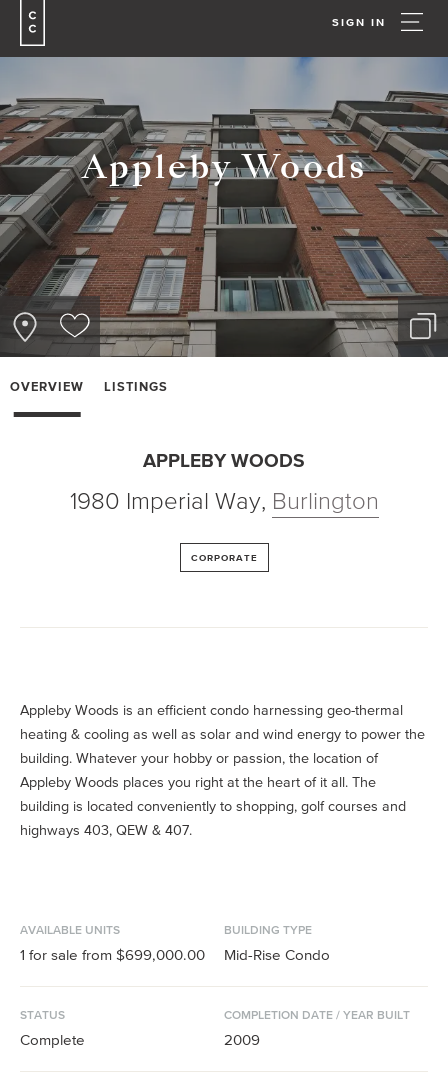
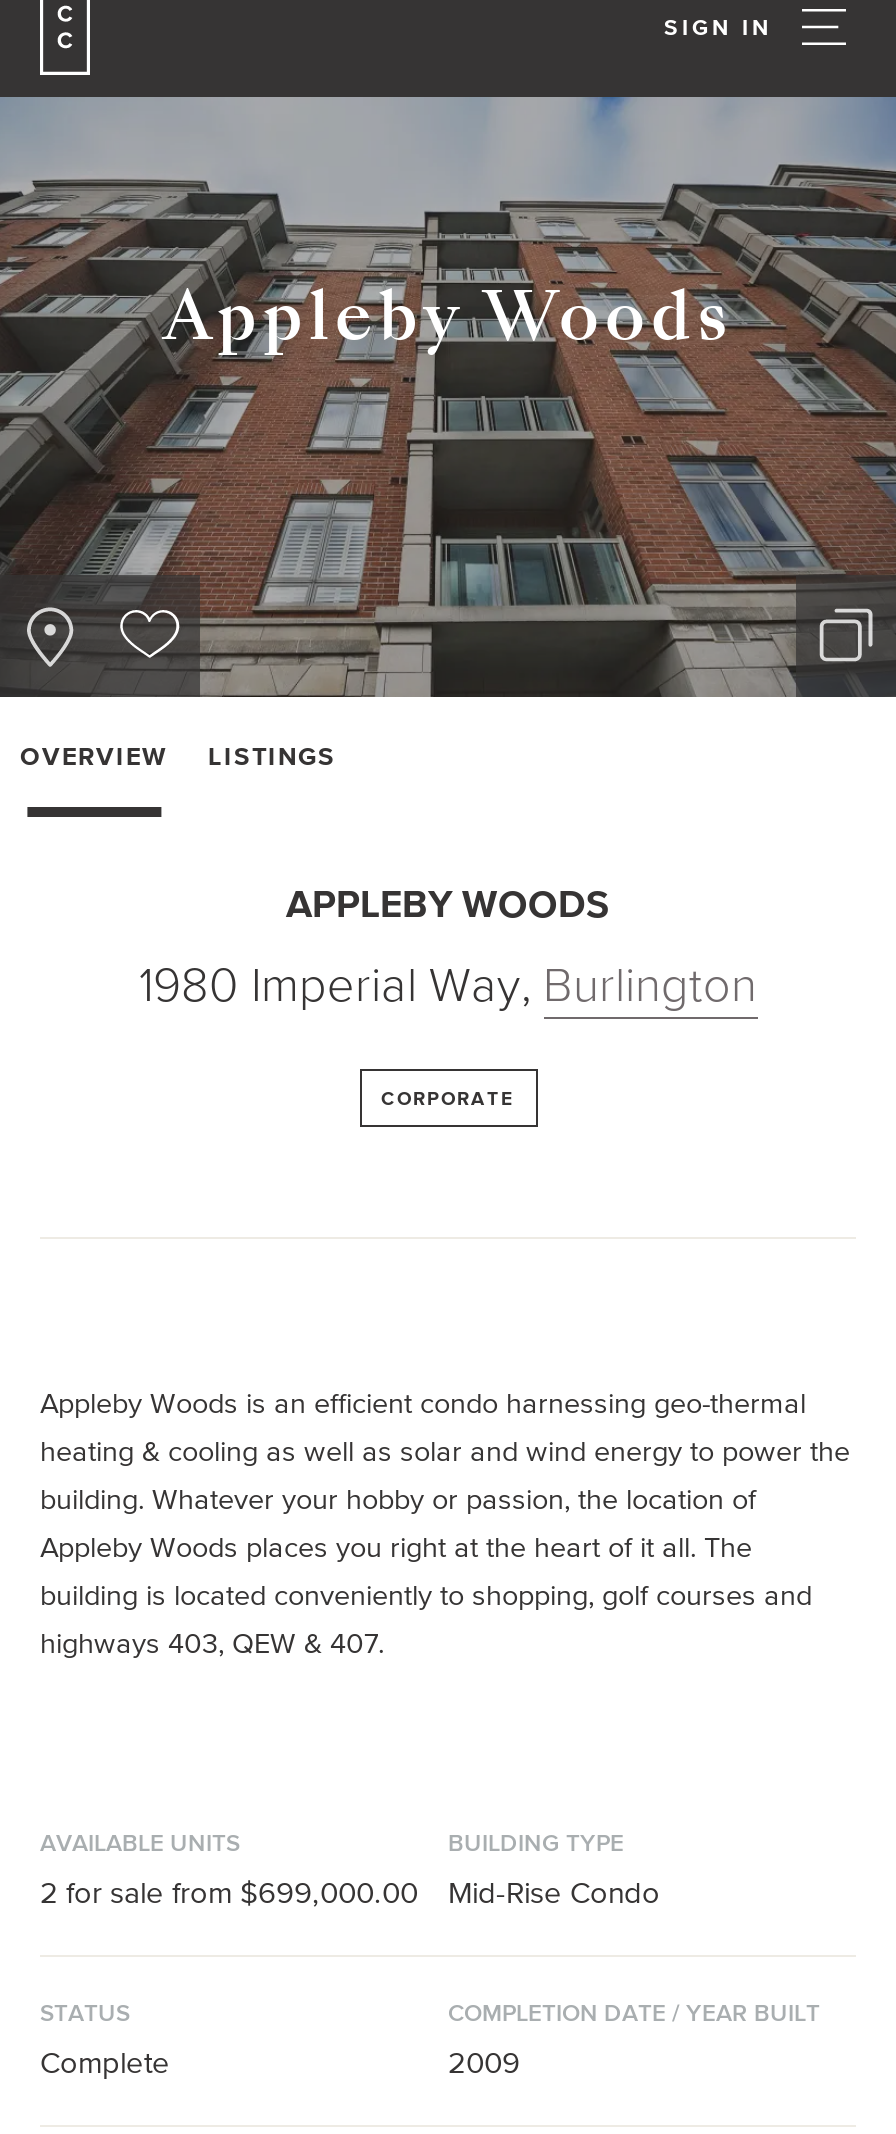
- 1 for sale from $699,000.00 Mid-Rise Condo
+ 2 for sale from $699,000.00 Mid-Rise Condo
